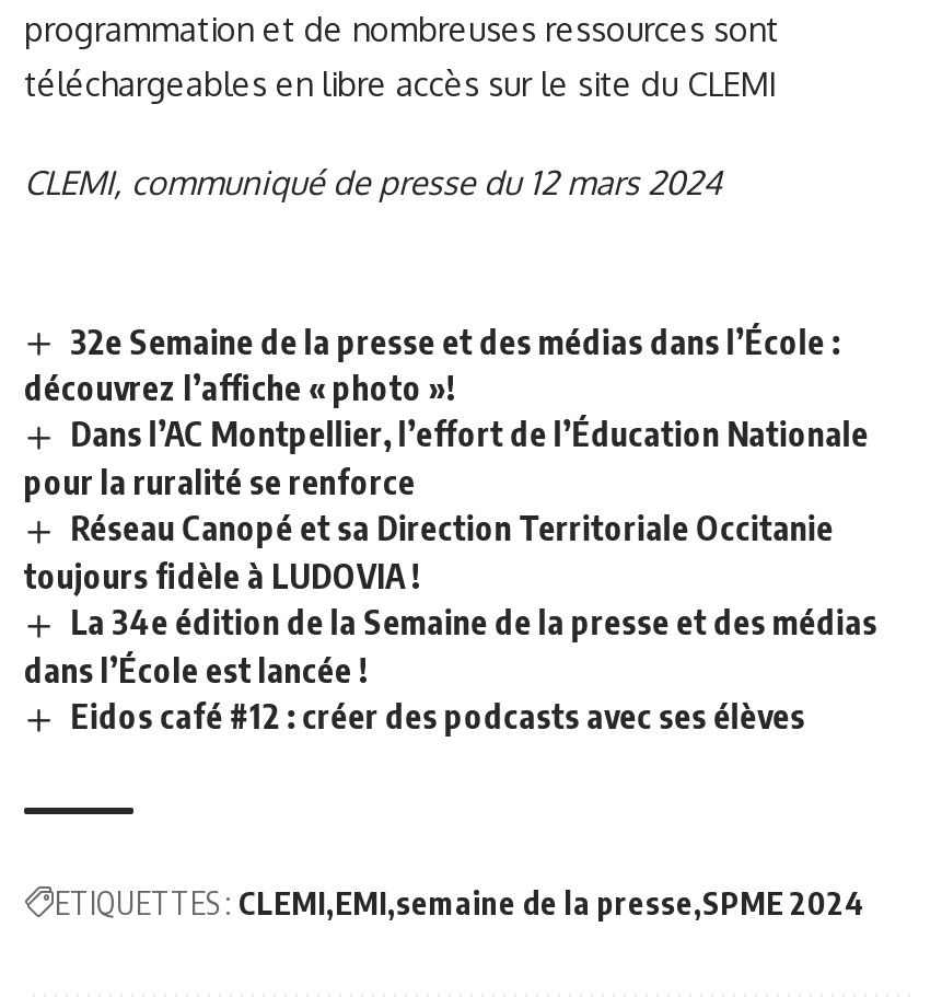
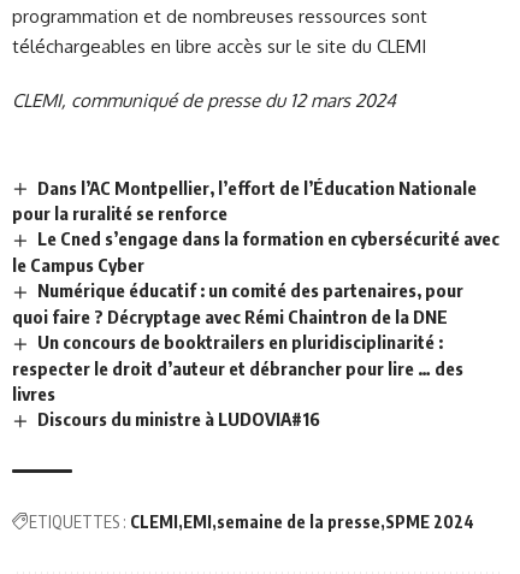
- 32e Semaine de la presse et des médias dans l’École :
- découvrez l’affiche « photo »!

moved up: Dans l’AC Montpellier, l’effort de l’Éducation Nationale | pour la ruralité se renforce

- Réseau Canopé et sa Direction Territoriale Occitanie
- toujours fidèle à LUDOVIA !
- La 34e édition de la Semaine de la presse et des médias
- dans l’École est lancée !
- Eidos café #12 : créer des podcasts avec ses élèves
+ Le Cned s’engage dans la formation en cybersécurité avec
+ le Campus Cyber
+ Numérique éducatif : un comité des partenaires, pour
+ quoi faire ? Décryptage avec Rémi Chaintron de la DNE
+ Un concours de booktrailers en pluridisciplinarité :
+ respecter le droit d’auteur et débrancher pour lire … des
+ livres
+ Discours du ministre à LUDOVIA#16
